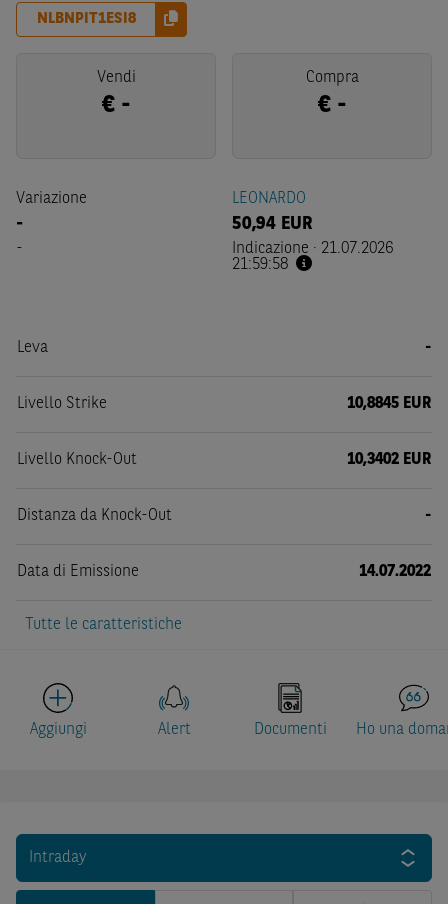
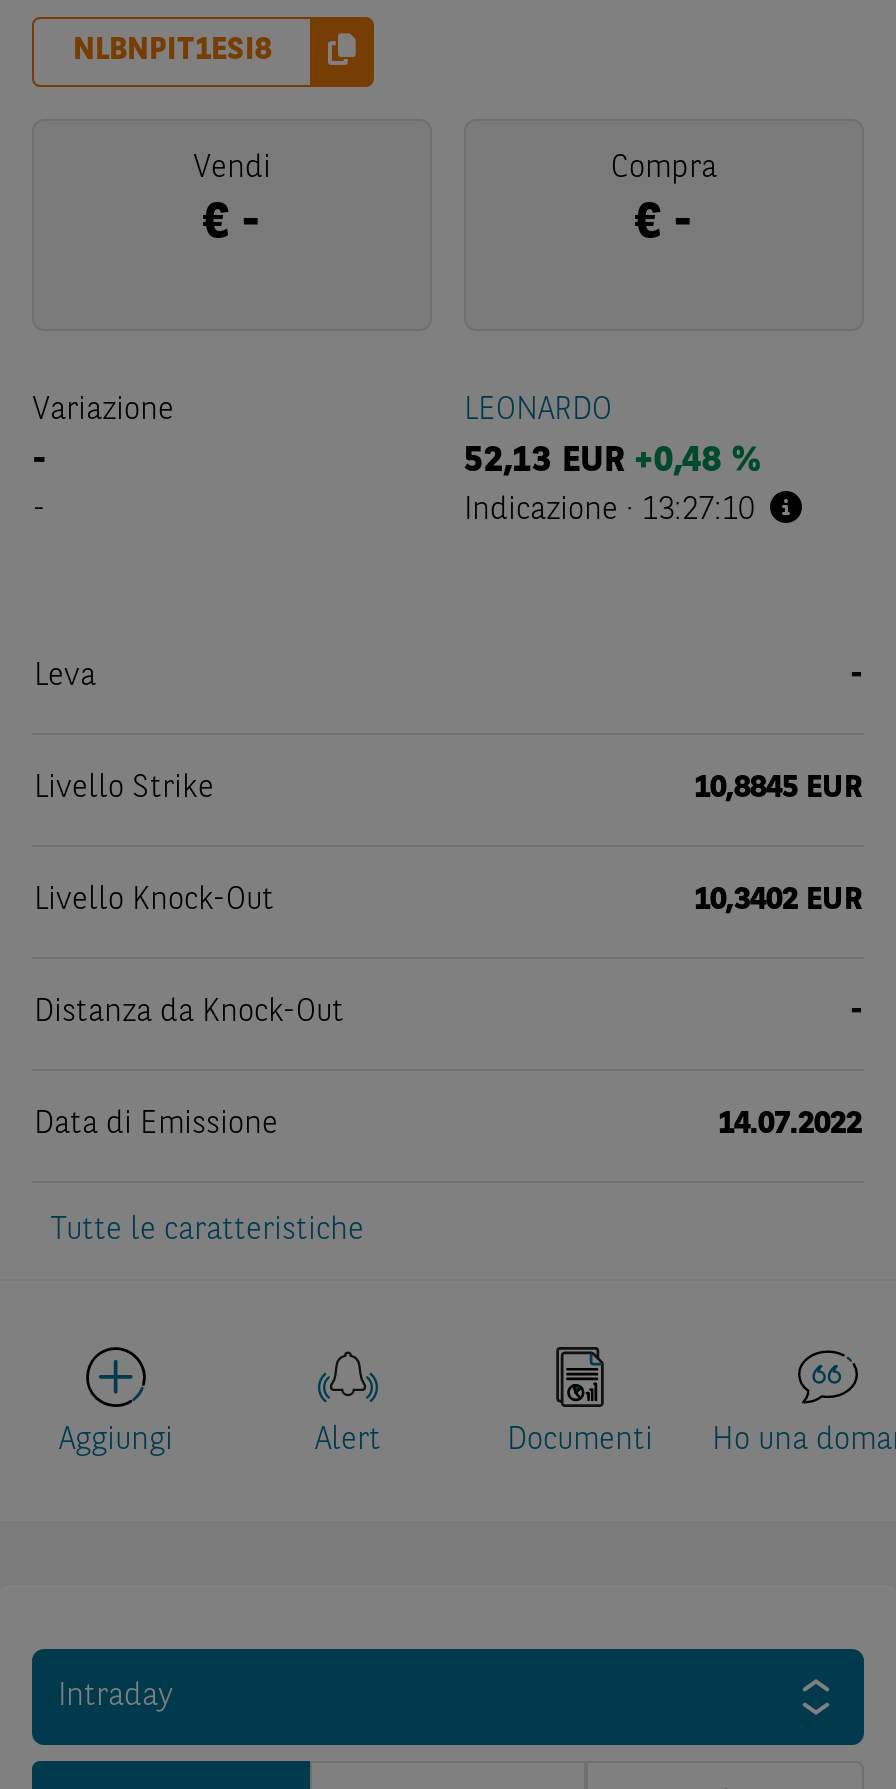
- 50,94 EUR
- Indicazione · 21.07.2026
- 21:59:58
+ 52,13 EUR +0,48 %
+ Indicazione · 13:27:10
